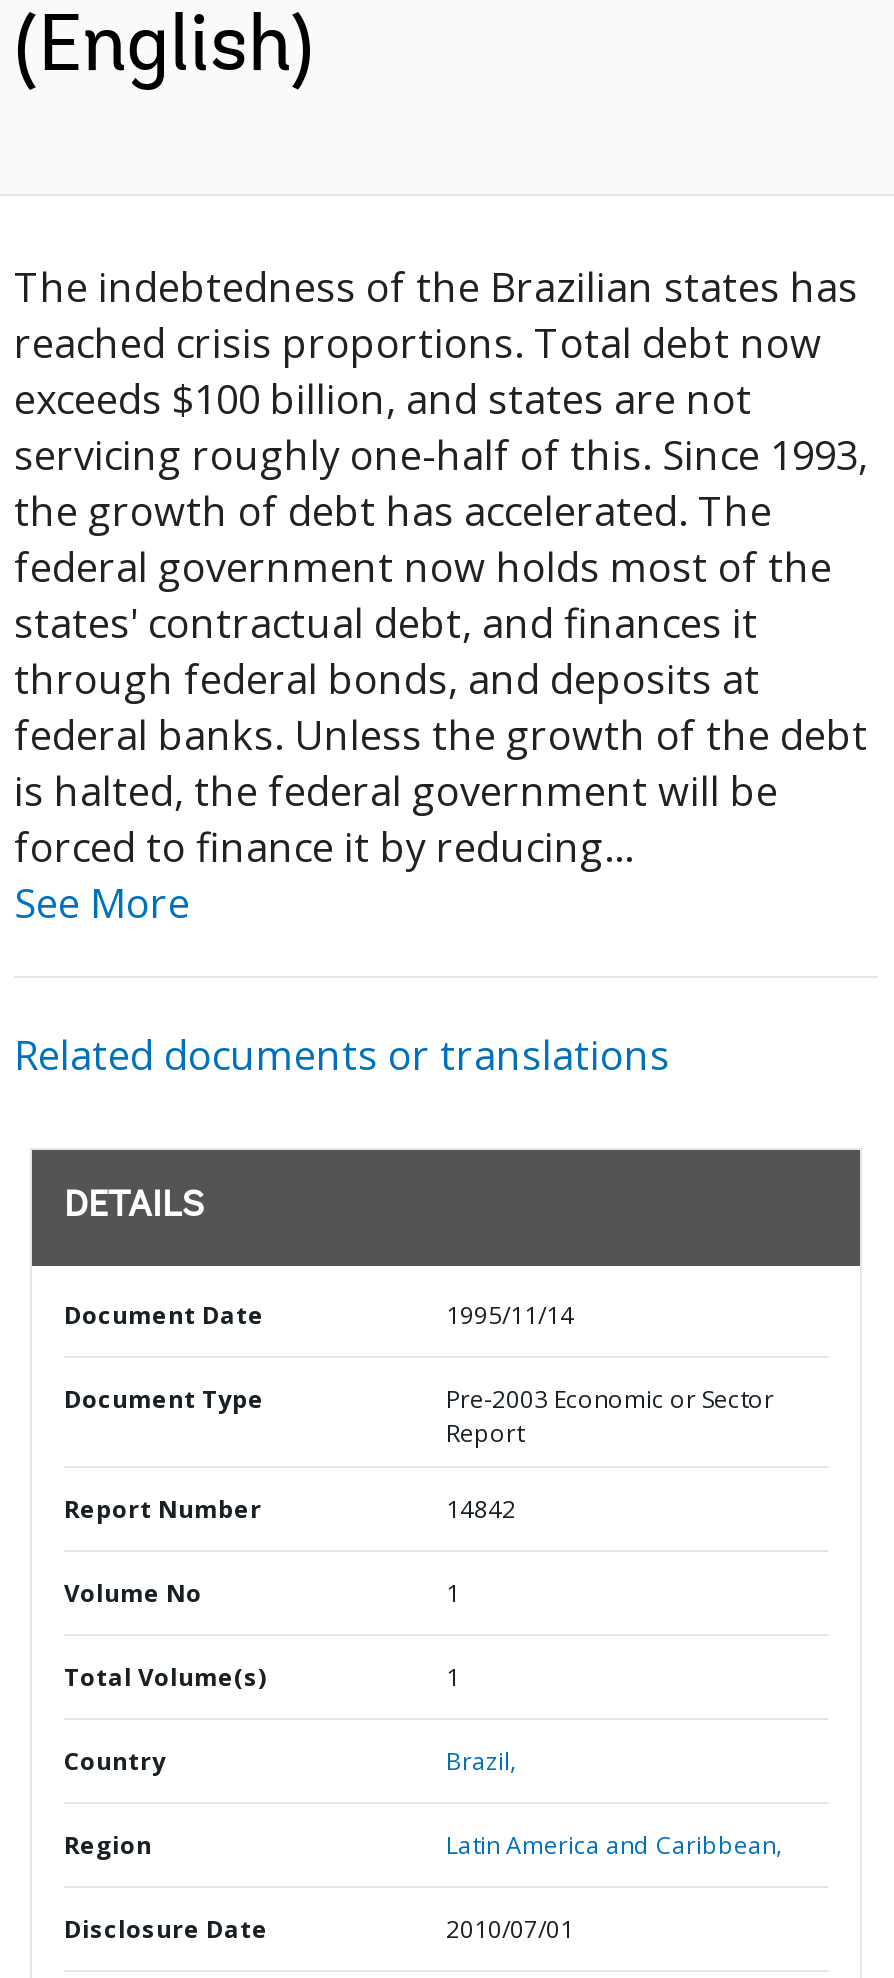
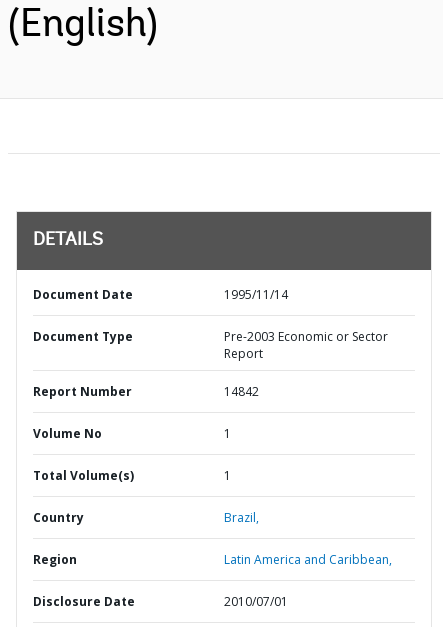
- The indebtedness of the Brazilian states has
- reached crisis proportions. Total debt now
- exceeds $100 billion, and states are not
- servicing roughly one-half of this. Since 1993,
- the growth of debt has accelerated. The
- federal government now holds most of the
- states' contractual debt, and finances it
- through federal bonds, and deposits at
- federal banks. Unless the growth of the debt
- is halted, the federal government will be
- forced to finance it by reducing...
- See More
- Related documents or translations
